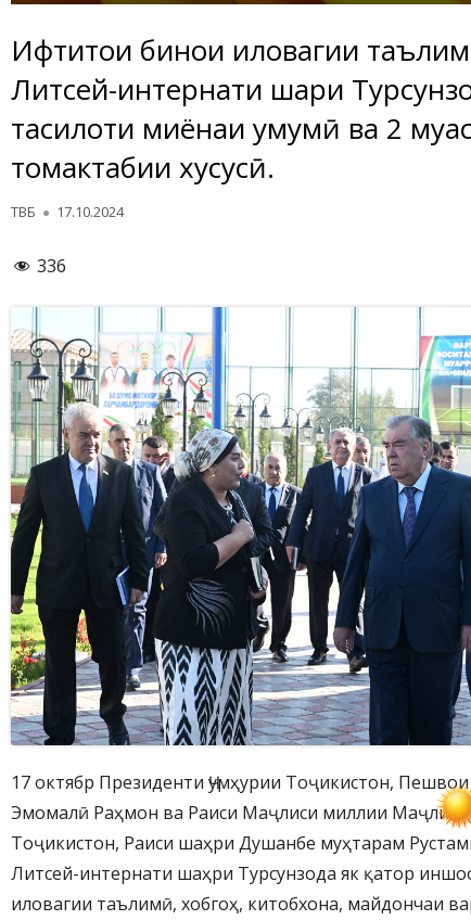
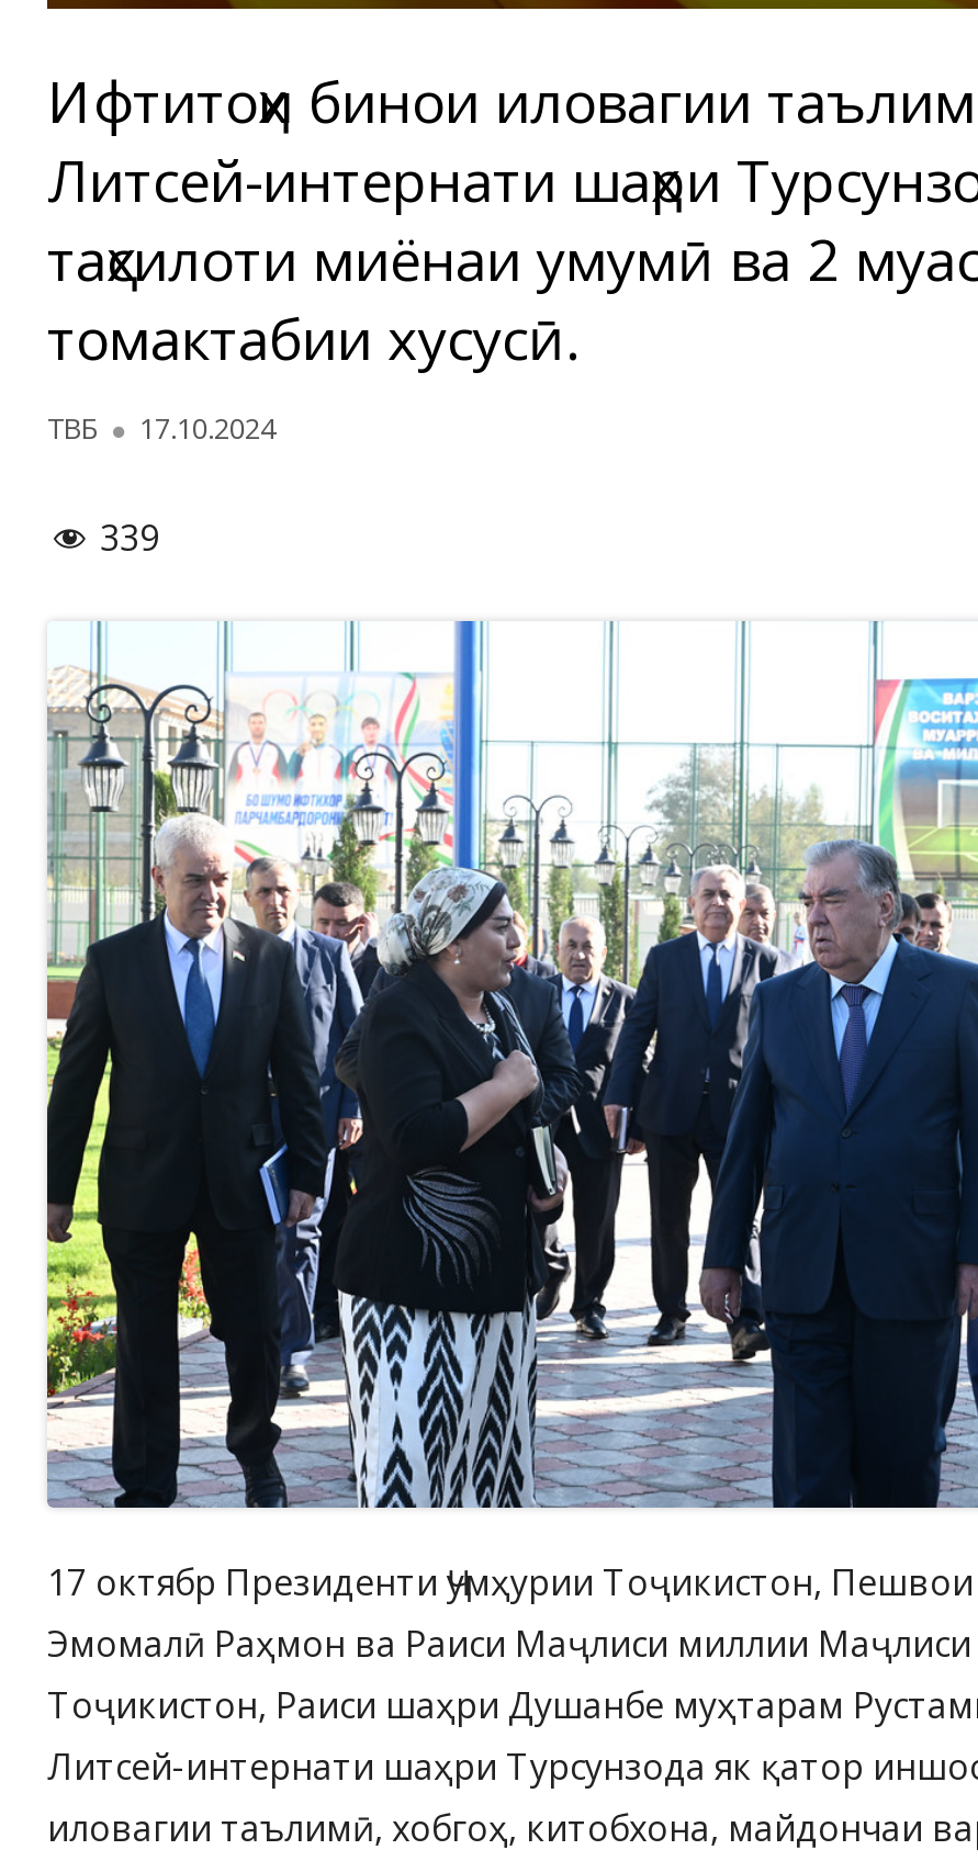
- 336
+ 339
